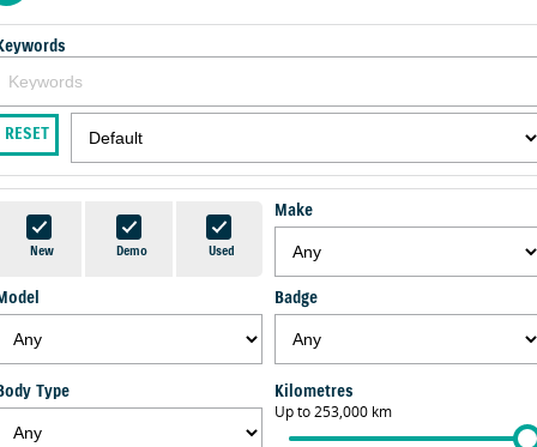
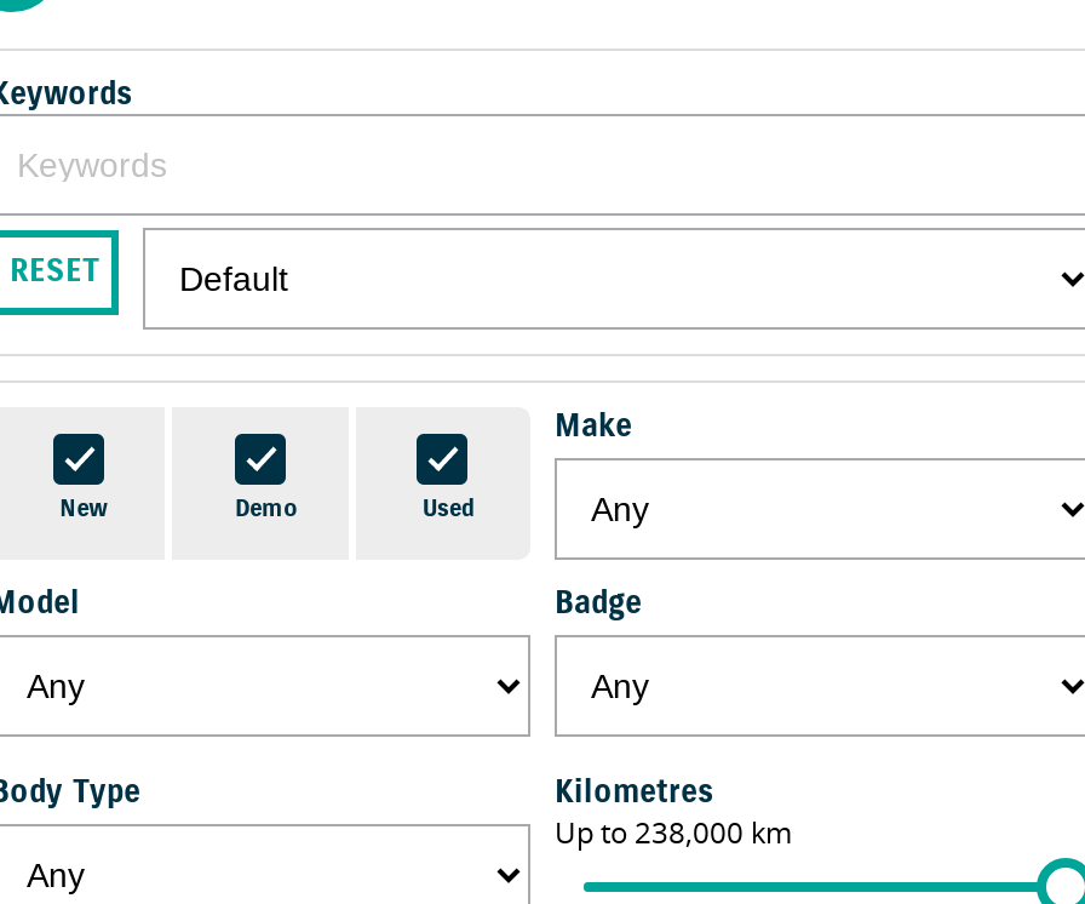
- Up to 253,000 km
+ Up to 238,000 km
